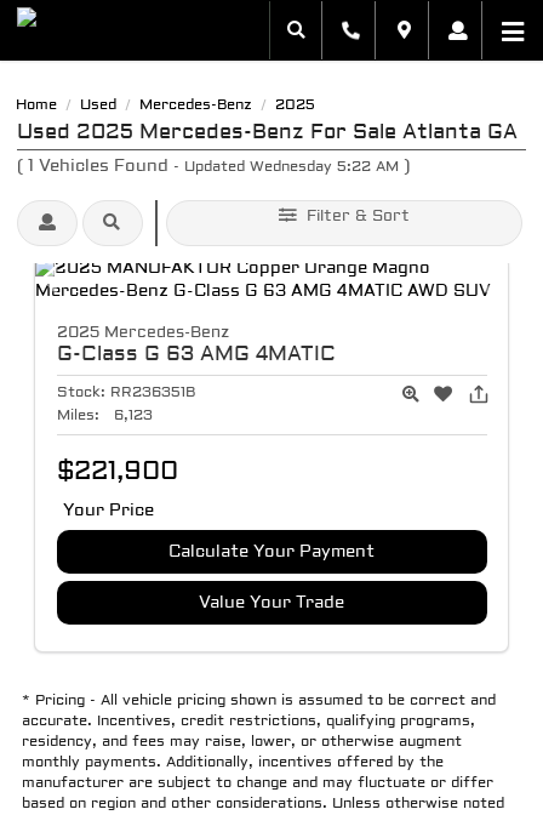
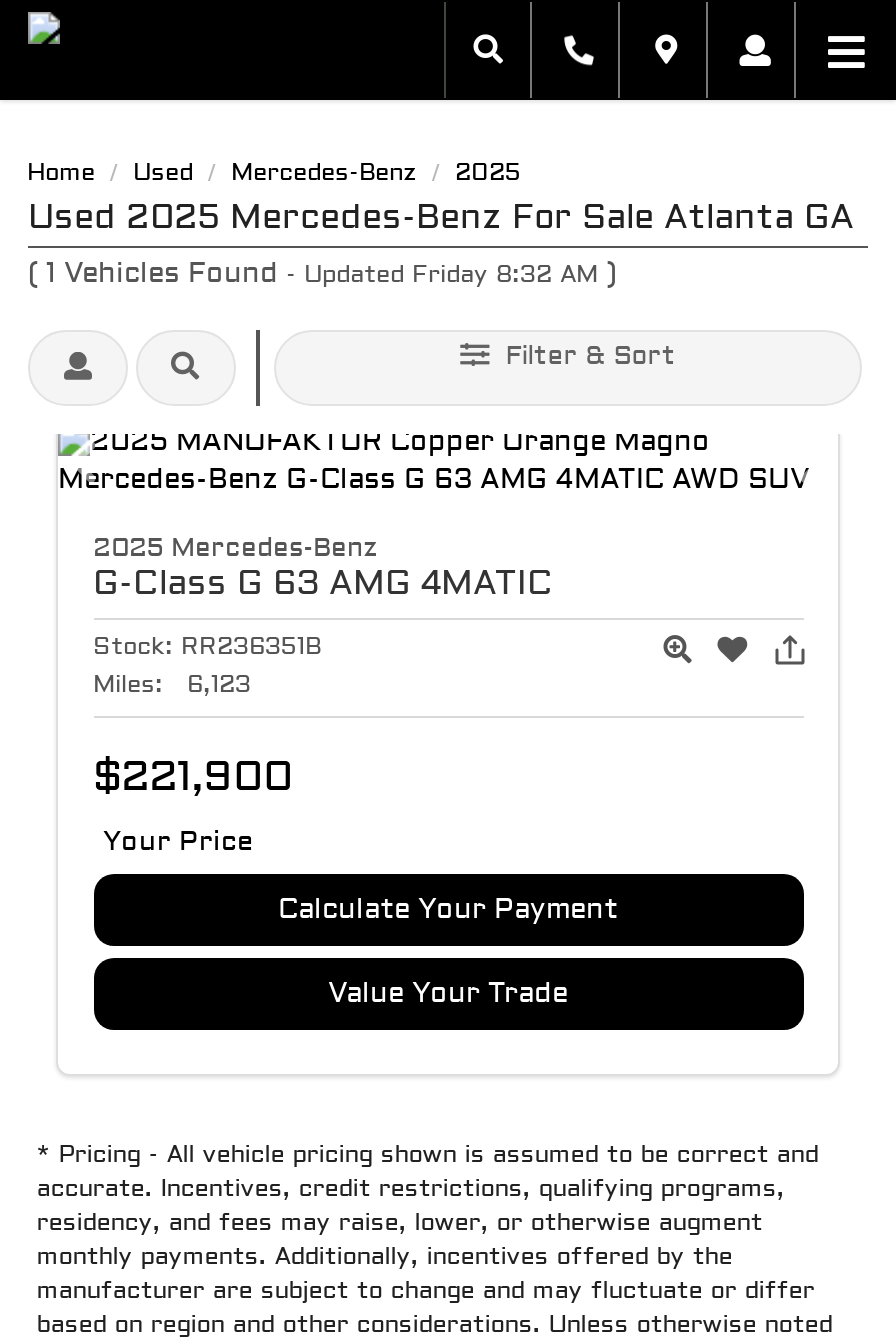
- (1 Vehicles Found - Updated Wednesday 5:22 AM)
+ (1 Vehicles Found - Updated Friday 8:32 AM)
